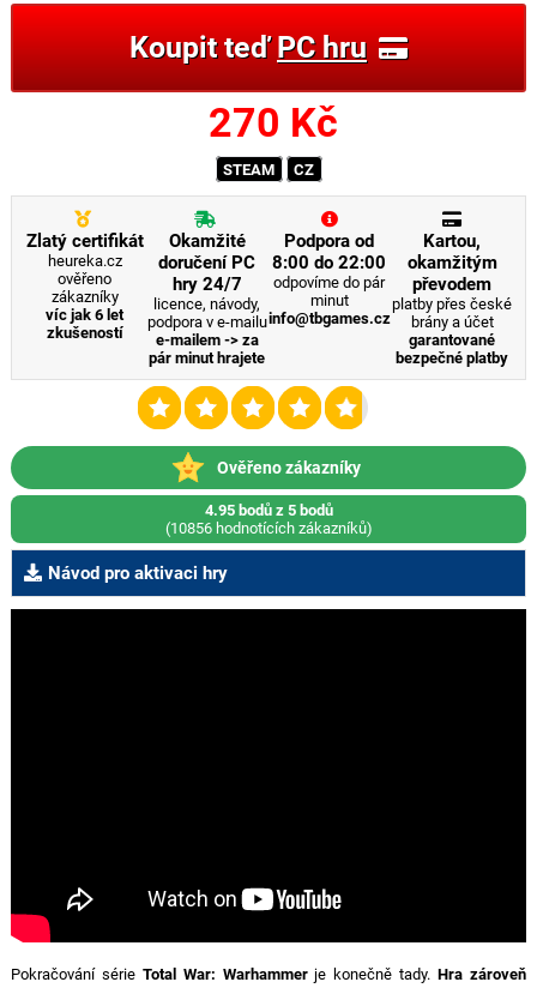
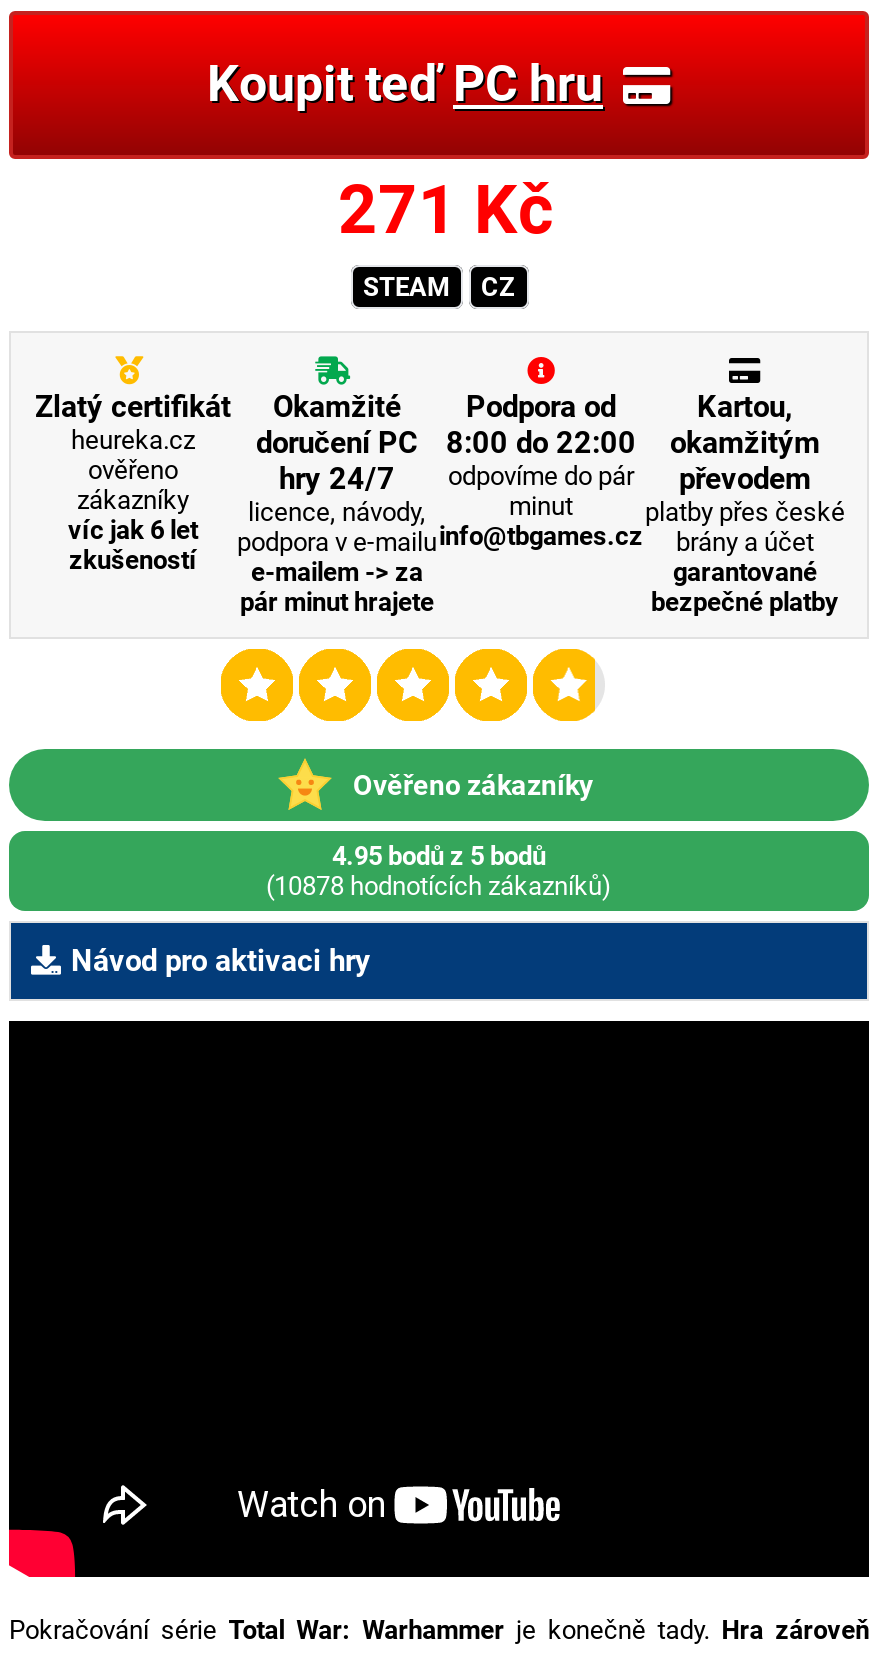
- 270 Kč
+ 271 Kč

- (10856 hodnotících zákazníků)
+ (10878 hodnotících zákazníků)
